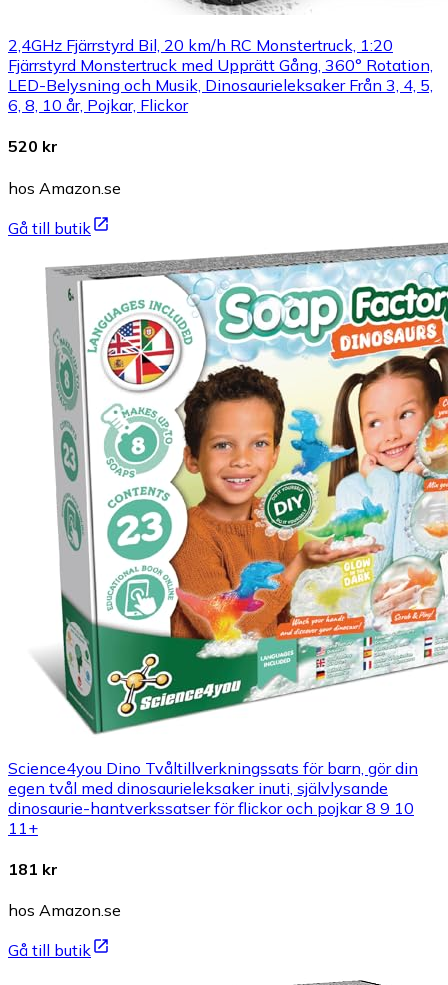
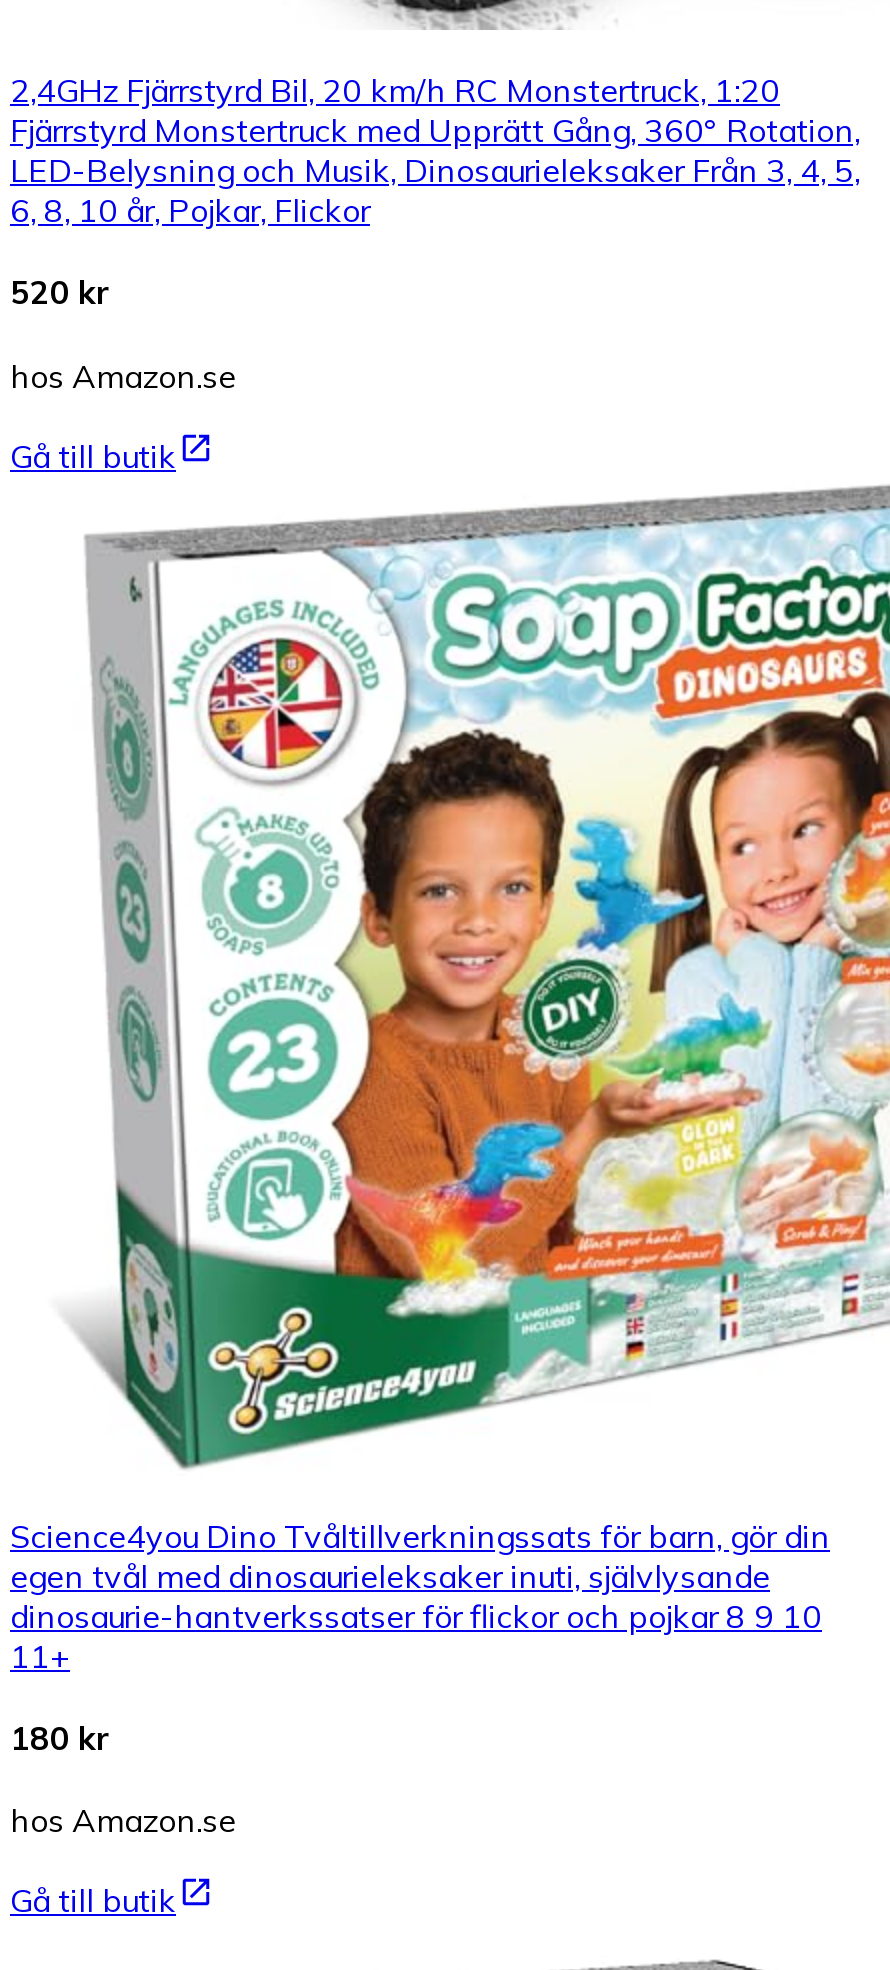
- 181 kr
+ 180 kr
